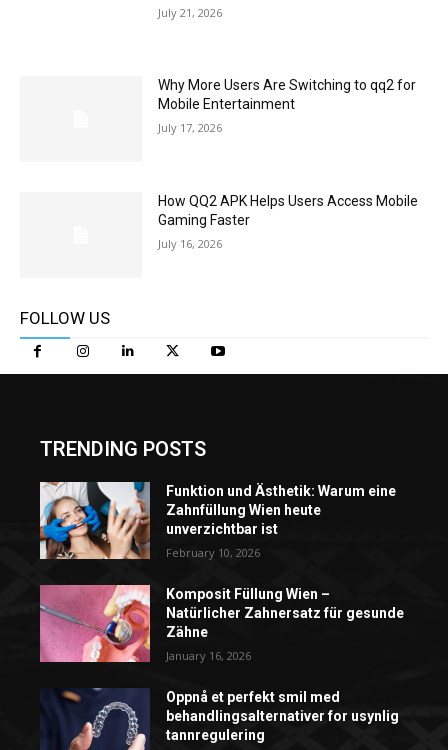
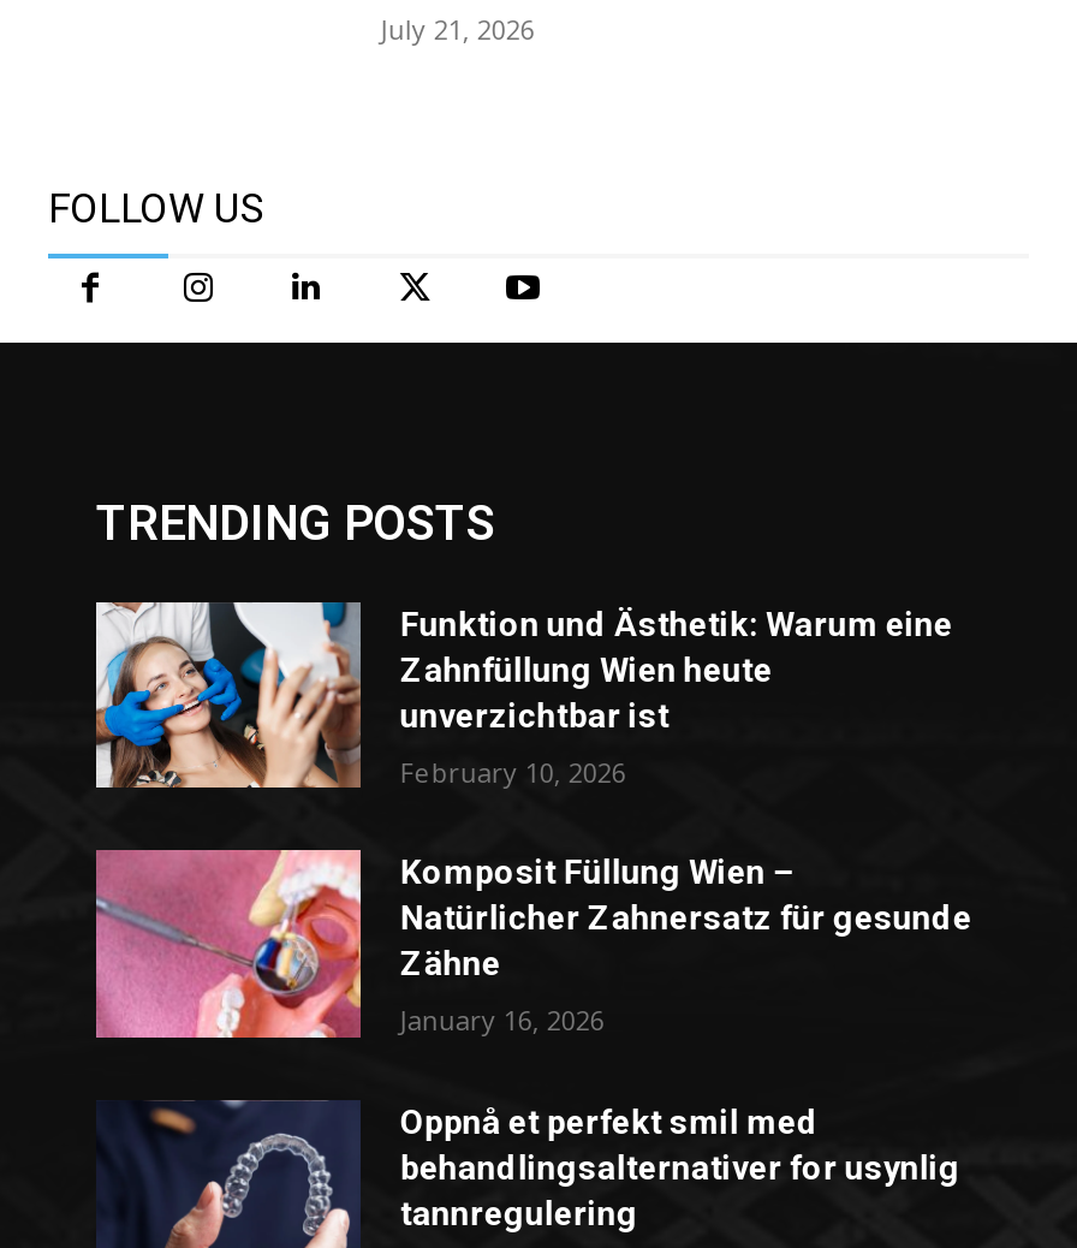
- Why More Users Are Switching to qq2 for
- Mobile Entertainment
- July 17, 2026

- How QQ2 APK Helps Users Access Mobile
- Gaming Faster
- July 16, 2026
